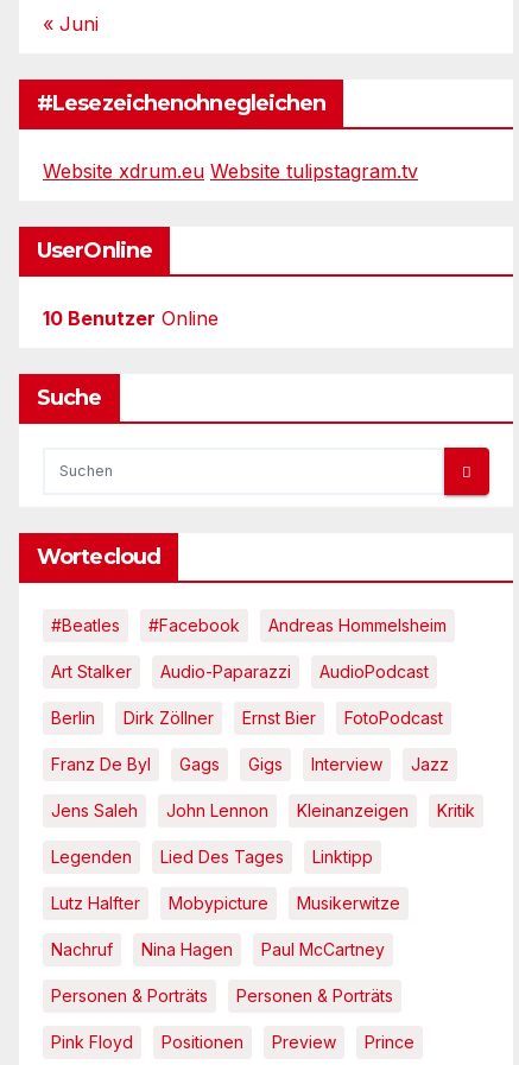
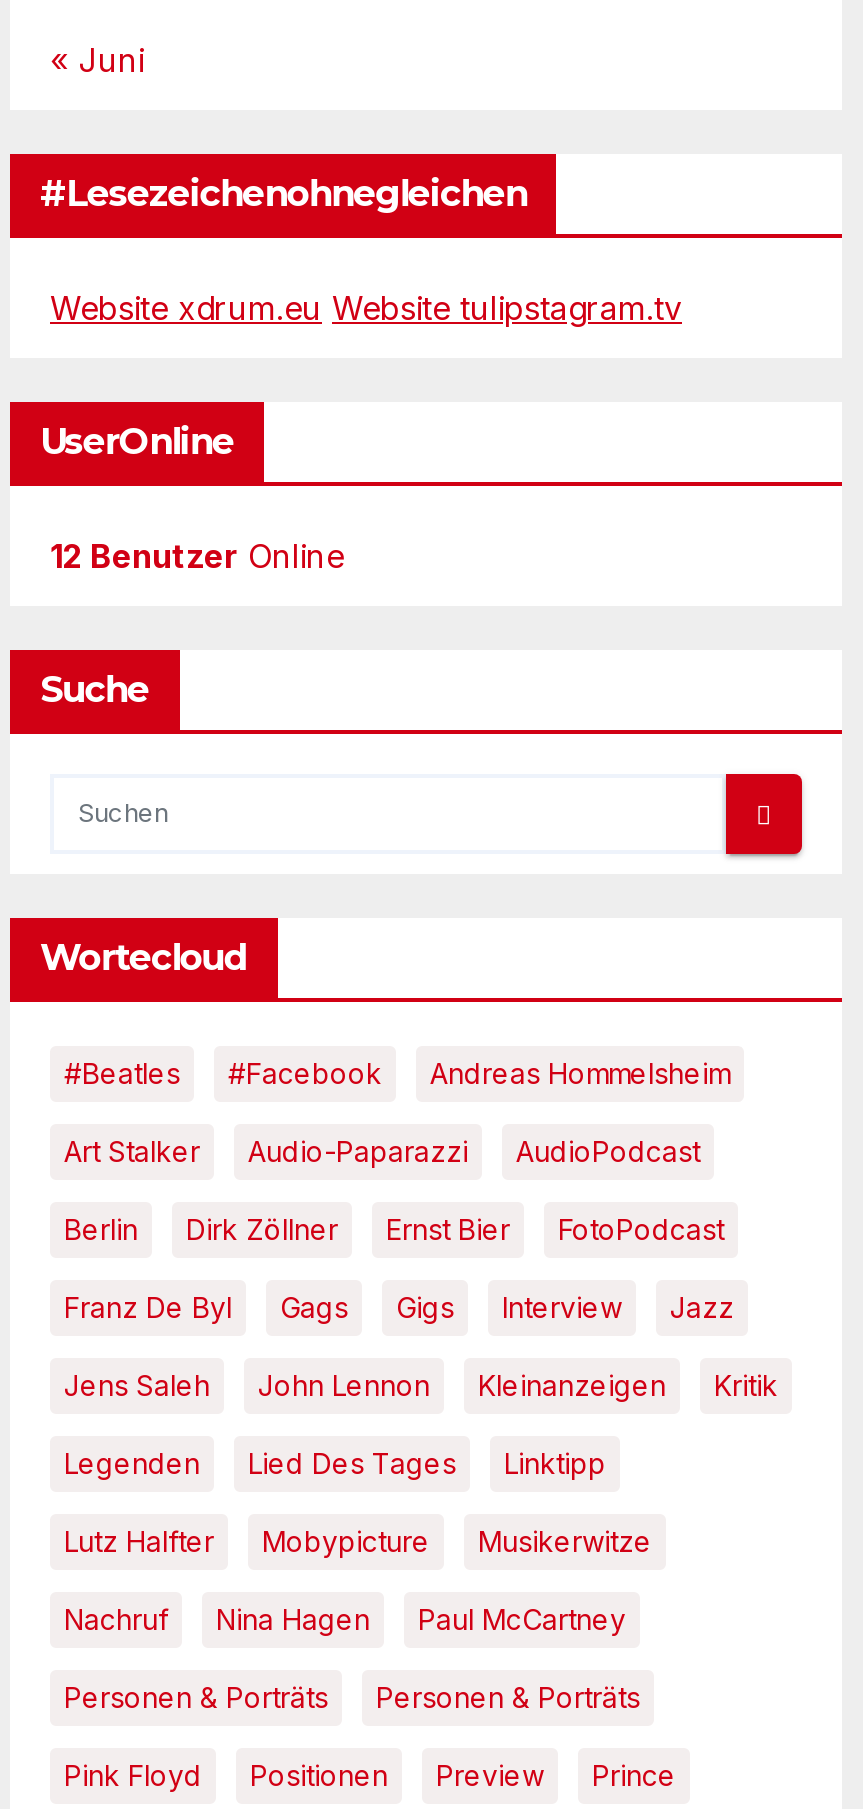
- 10 Benutzer Online
+ 12 Benutzer Online
